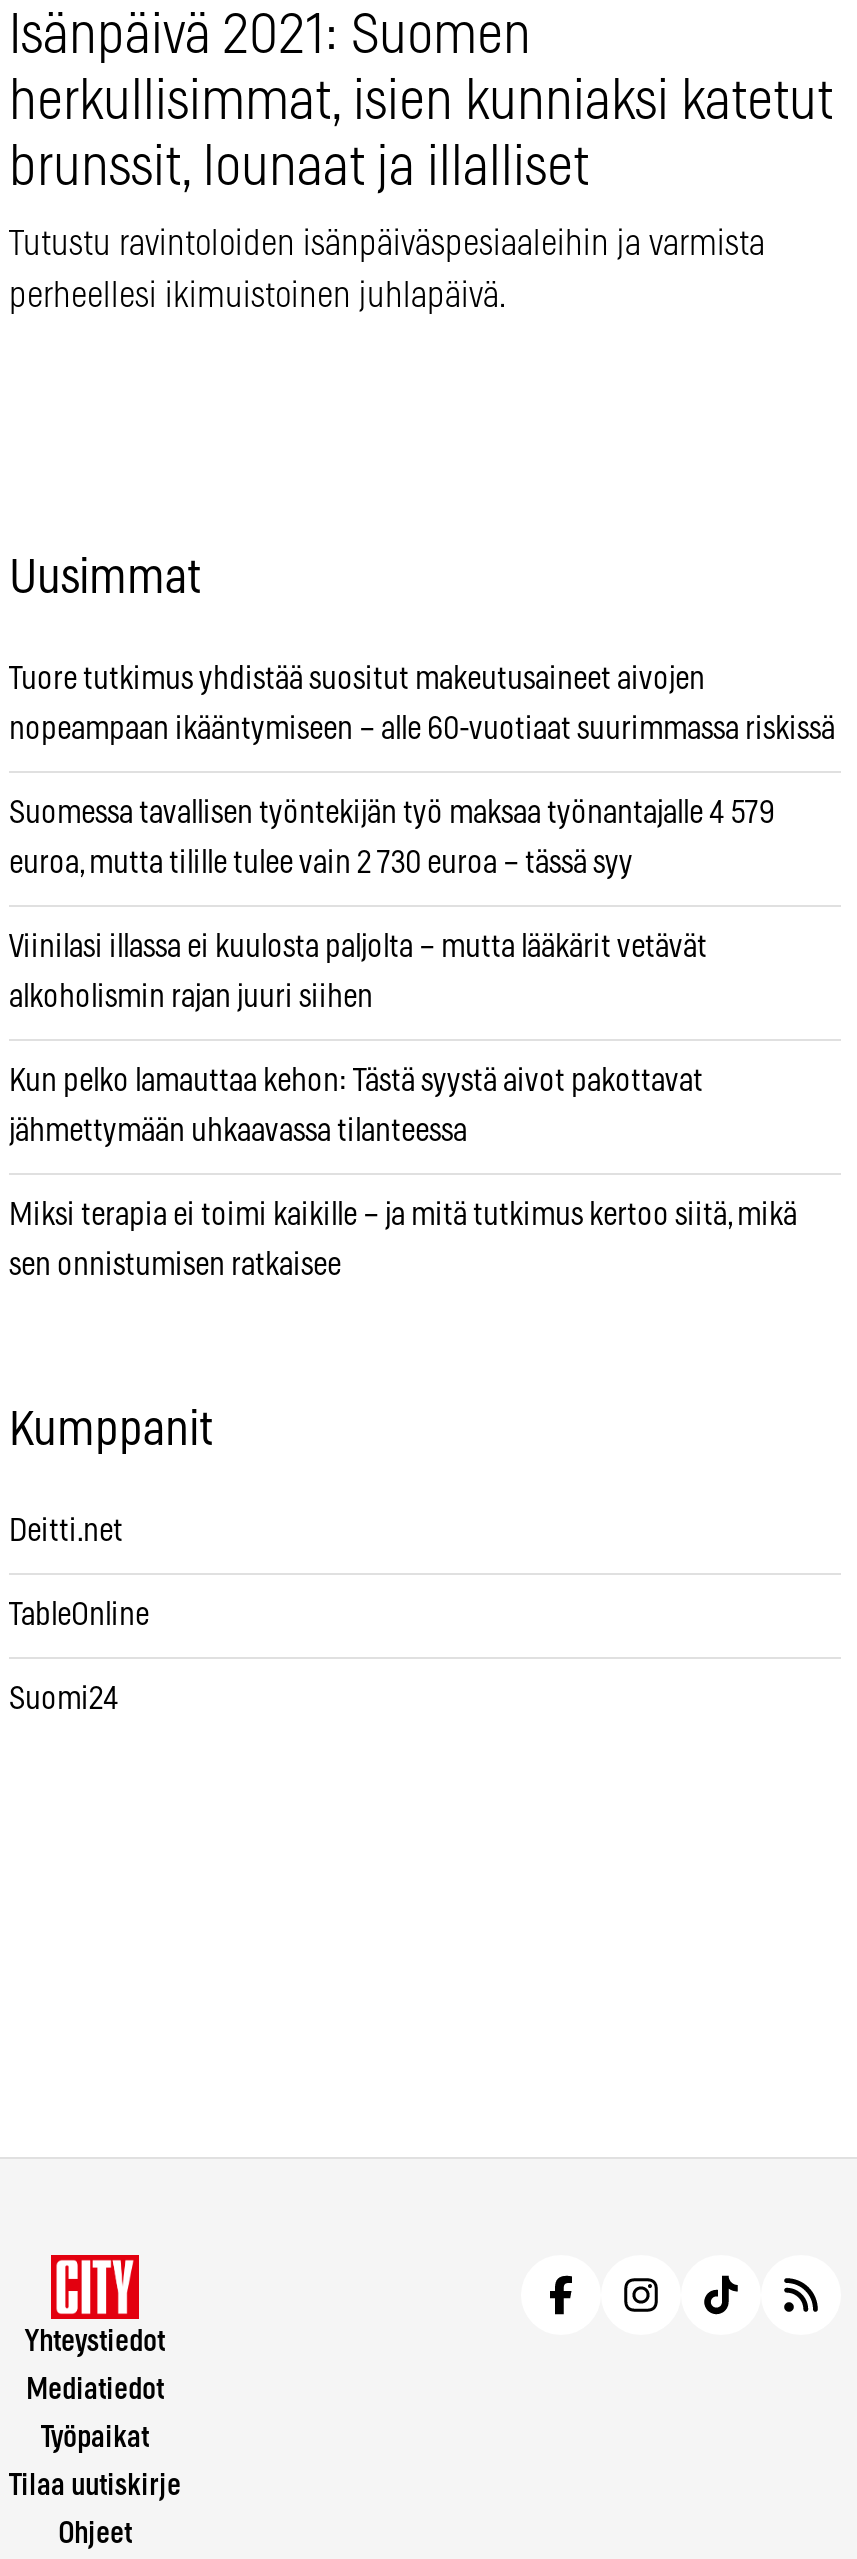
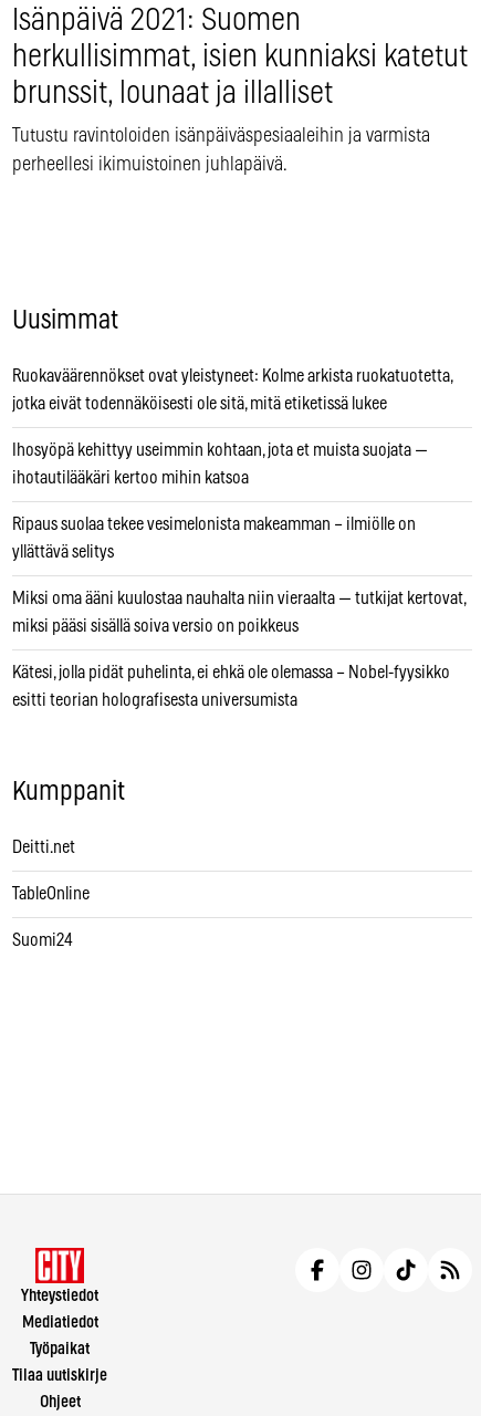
- Tuore tutkimus yhdistää suositut makeutusaineet aivojen
+ Ruokaväärennökset ovat yleistyneet: Kolme arkista ruokatuotetta,

- nopeampaan ikääntymiseen – alle 60-vuotiaat suurimmassa riskissä
+ jotka eivät todennäköisesti ole sitä, mitä etiketissä lukee

- Suomessa tavallisen työntekijän työ maksaa työnantajalle 4 579
+ Ihosyöpä kehittyy useimmin kohtaan, jota et muista suojata —

- euroa, mutta tilille tulee vain 2 730 euroa – tässä syy
+ ihotautilääkäri kertoo mihin katsoa

- Viinilasi illassa ei kuulosta paljolta – mutta lääkärit vetävät
+ Ripaus suolaa tekee vesimelonista makeamman – ilmiölle on

- alkoholismin rajan juuri siihen
+ yllättävä selitys

- Kun pelko lamauttaa kehon: Tästä syystä aivot pakottavat
+ Miksi oma ääni kuulostaa nauhalta niin vieraalta — tutkijat kertovat,

- jähmettymään uhkaavassa tilanteessa
+ miksi pääsi sisällä soiva versio on poikkeus

- Miksi terapia ei toimi kaikille – ja mitä tutkimus kertoo siitä, mikä
+ Kätesi, jolla pidät puhelinta, ei ehkä ole olemassa – Nobel-fyysikko

- sen onnistumisen ratkaisee
+ esitti teorian holografisesta universumista
